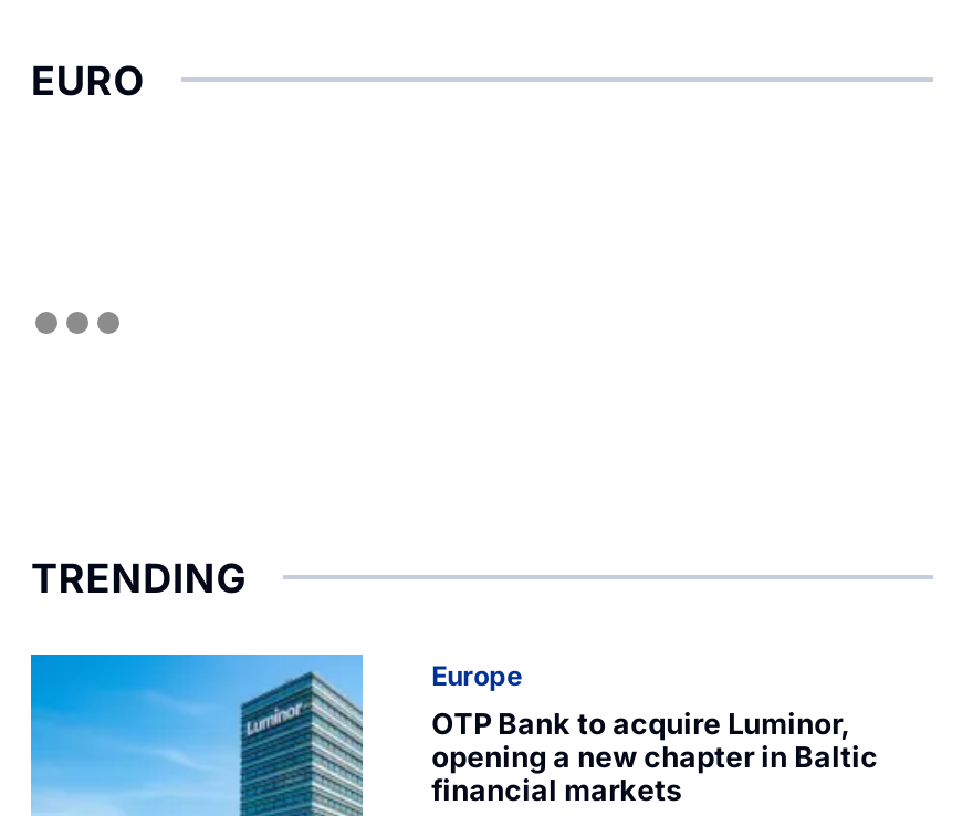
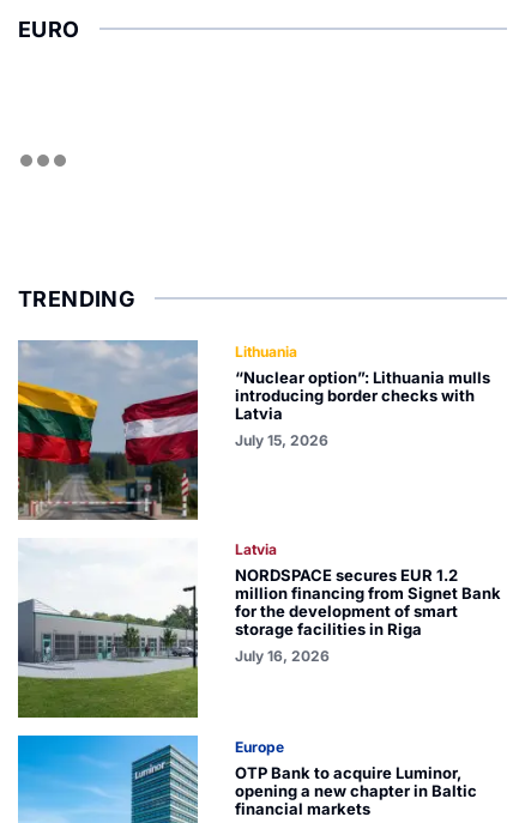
+ [image]
+ Lithuania
+ “Nuclear option”: Lithuania mulls
+ introducing border checks with
+ Latvia
+ July 15, 2026

+ [image]
+ Latvia
+ NORDSPACE secures EUR 1.2
+ million financing from Signet Bank
+ for the development of smart
+ storage facilities in Riga
+ July 16, 2026
